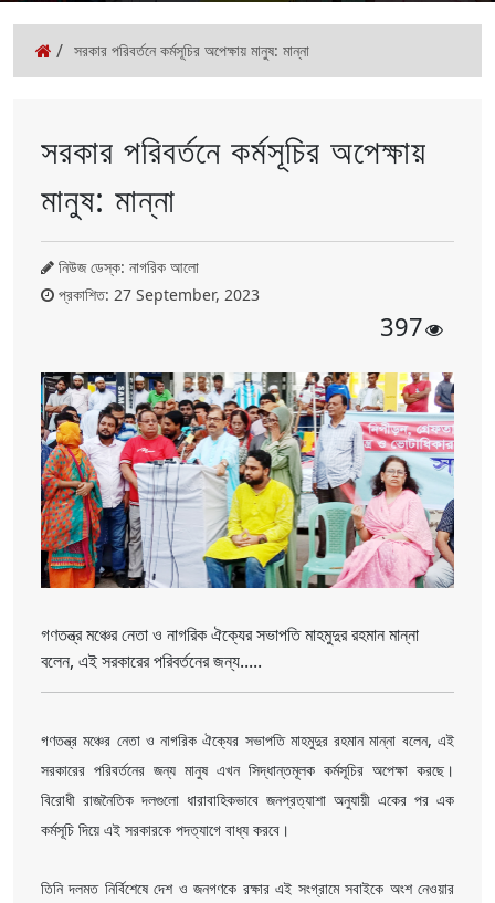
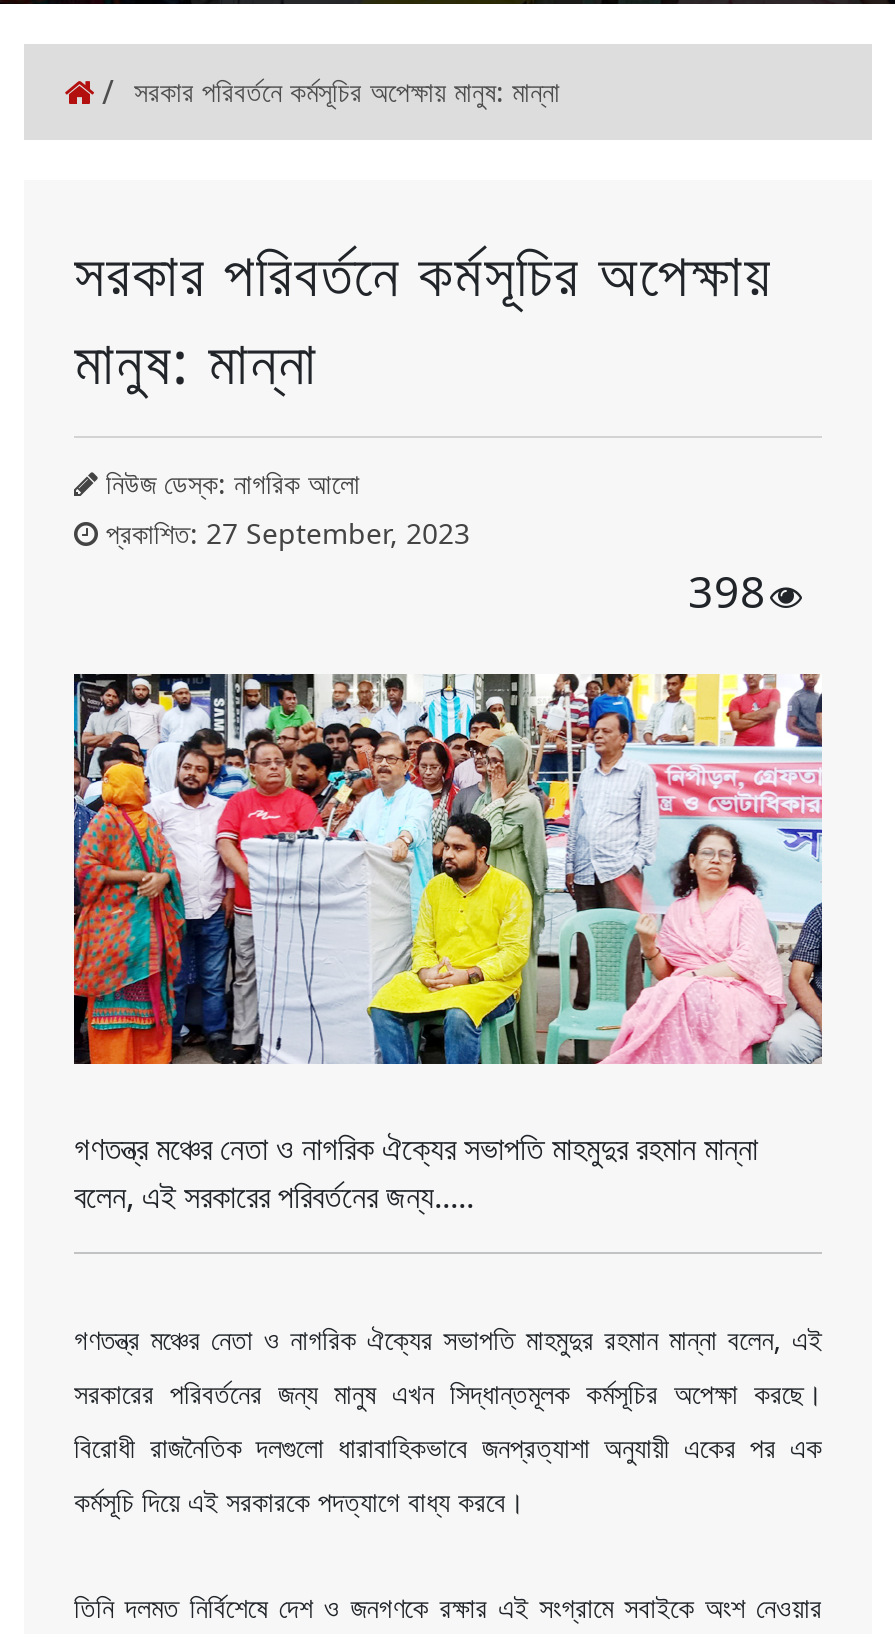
- 397
+ 398
